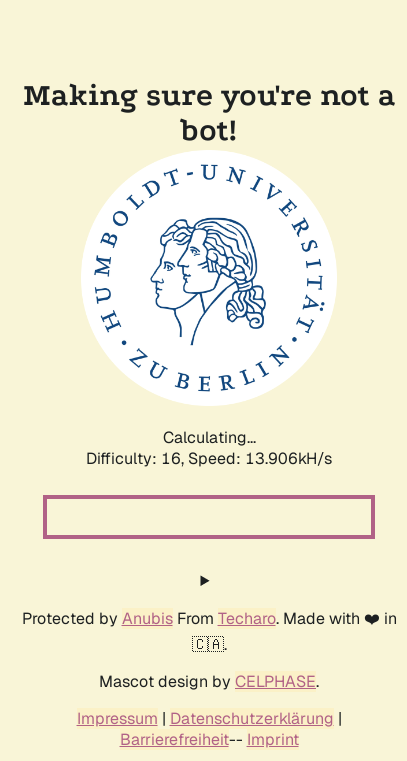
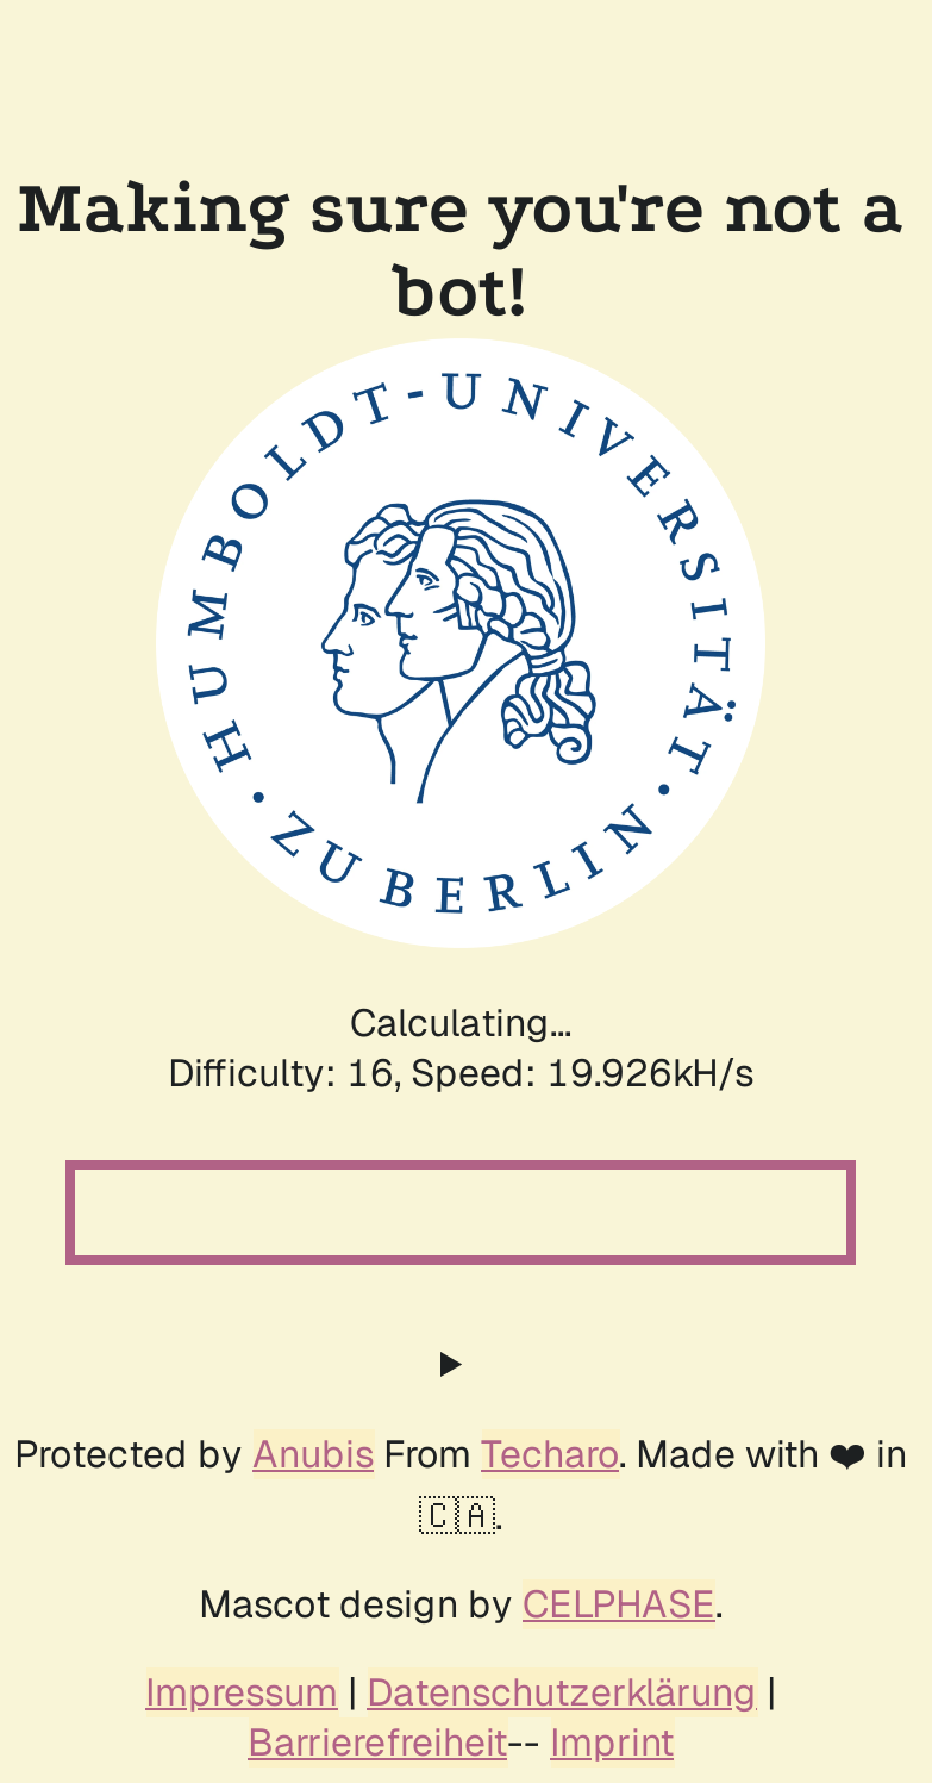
- Difficulty: 16, Speed: 13.906kH/s
+ Difficulty: 16, Speed: 19.926kH/s
